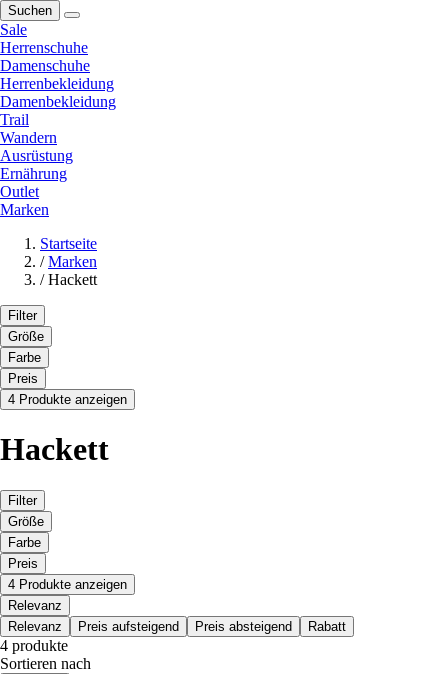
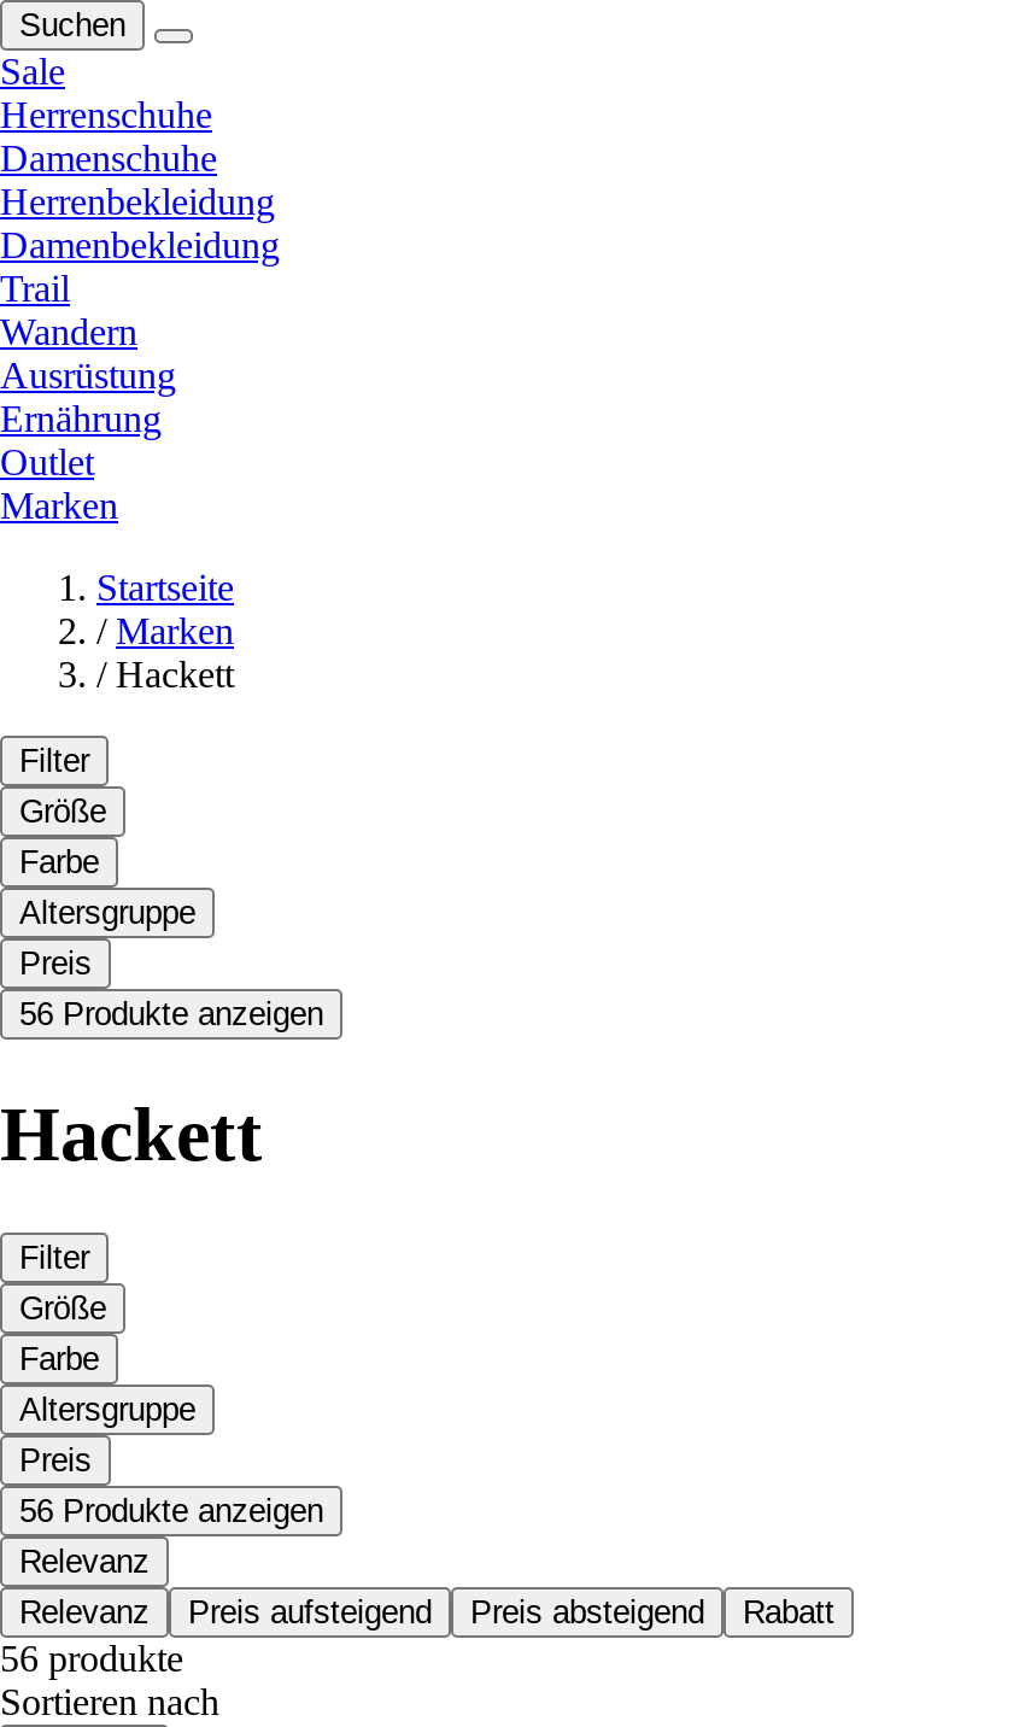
+ Altersgruppe

- 4 Produkte anzeigen
+ 56 Produkte anzeigen

+ Altersgruppe

- 4 Produkte anzeigen
+ 56 Produkte anzeigen

- 4 produkte
+ 56 produkte
